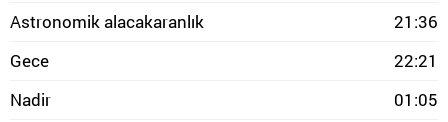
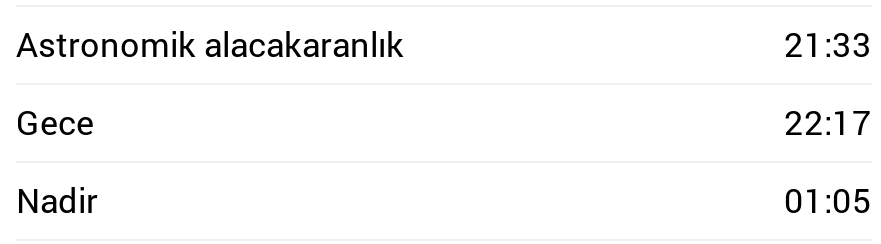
- 21:36
+ 21:33

- 22:21
+ 22:17
